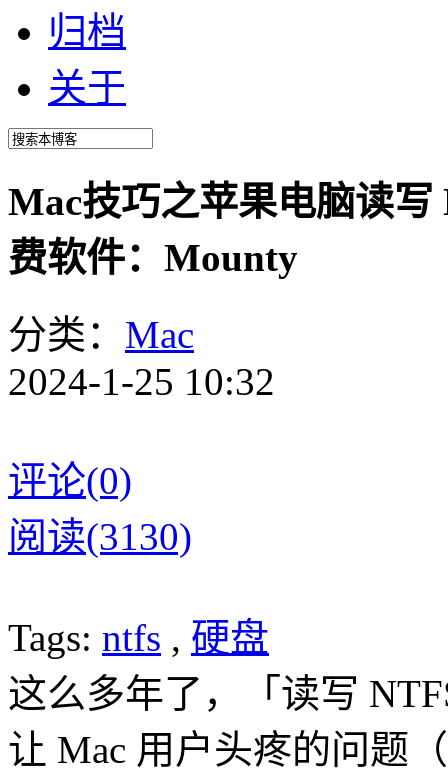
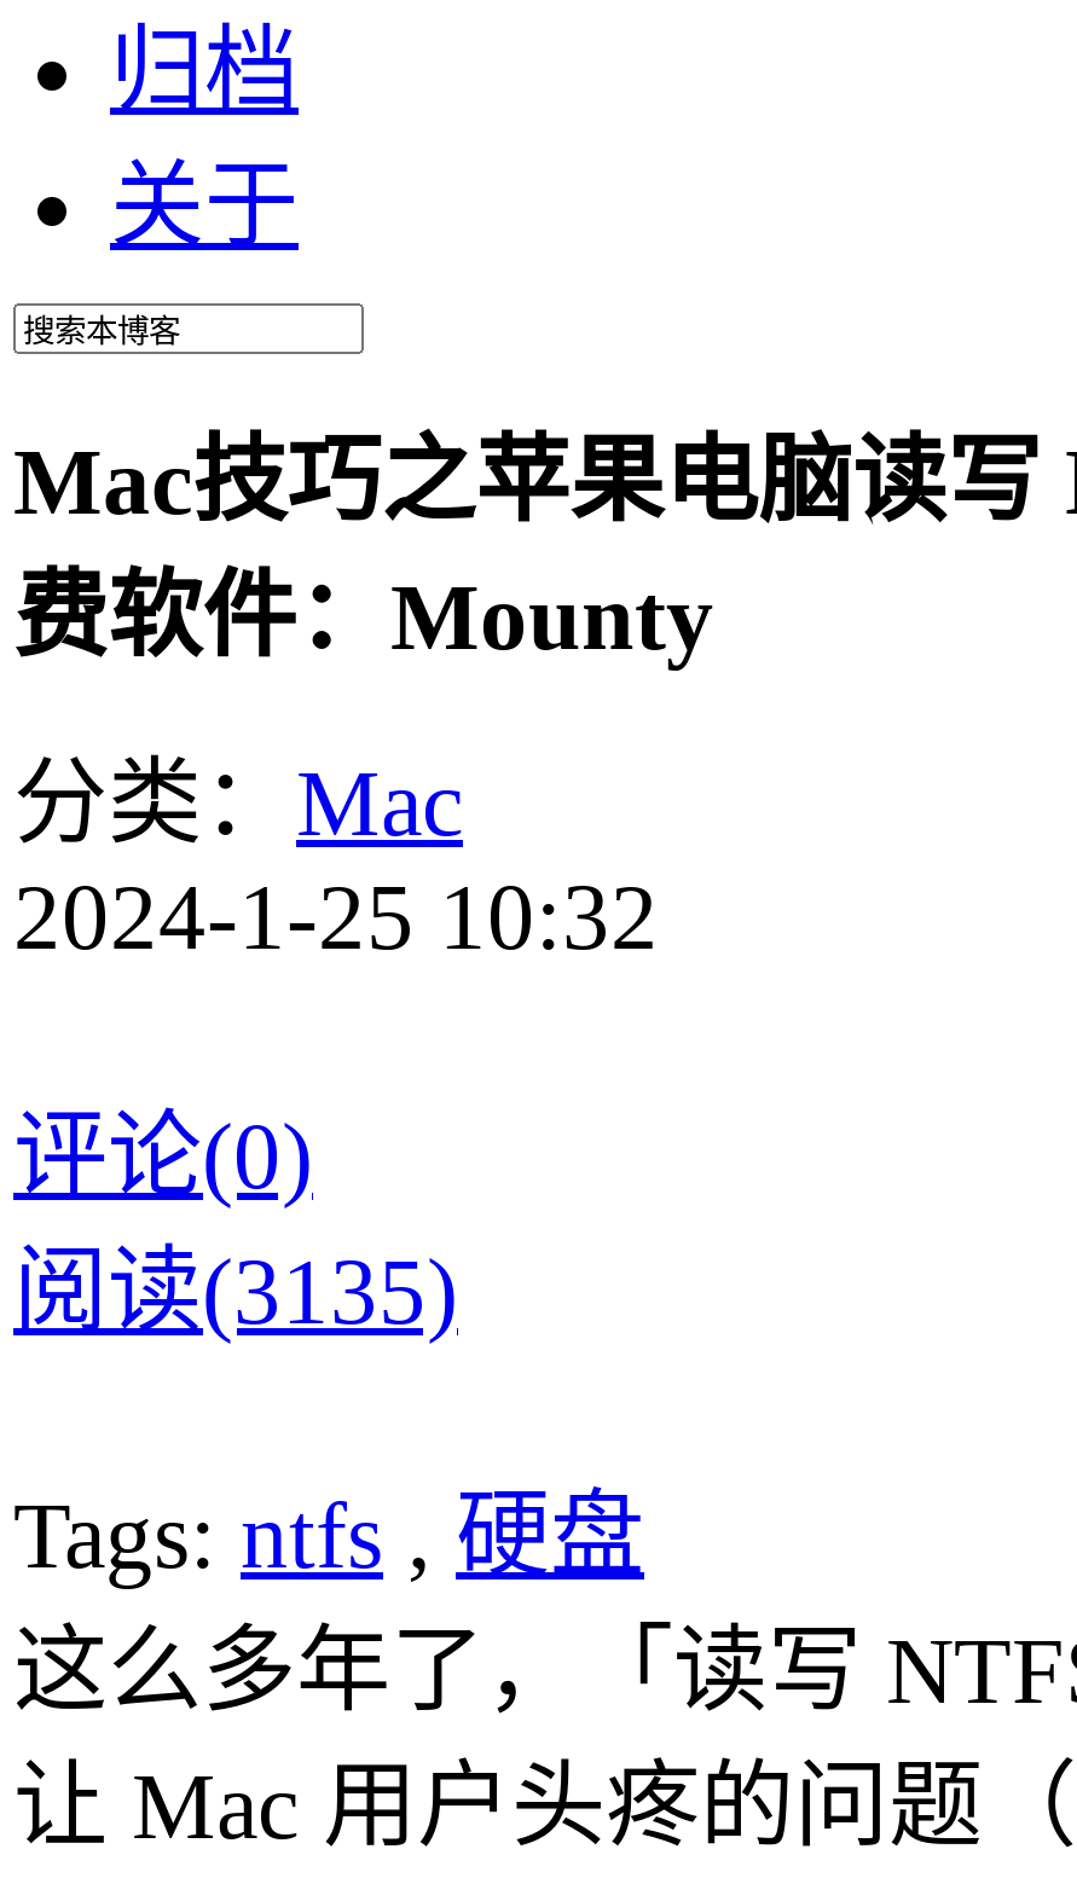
- 阅读(3130)
+ 阅读(3135)
